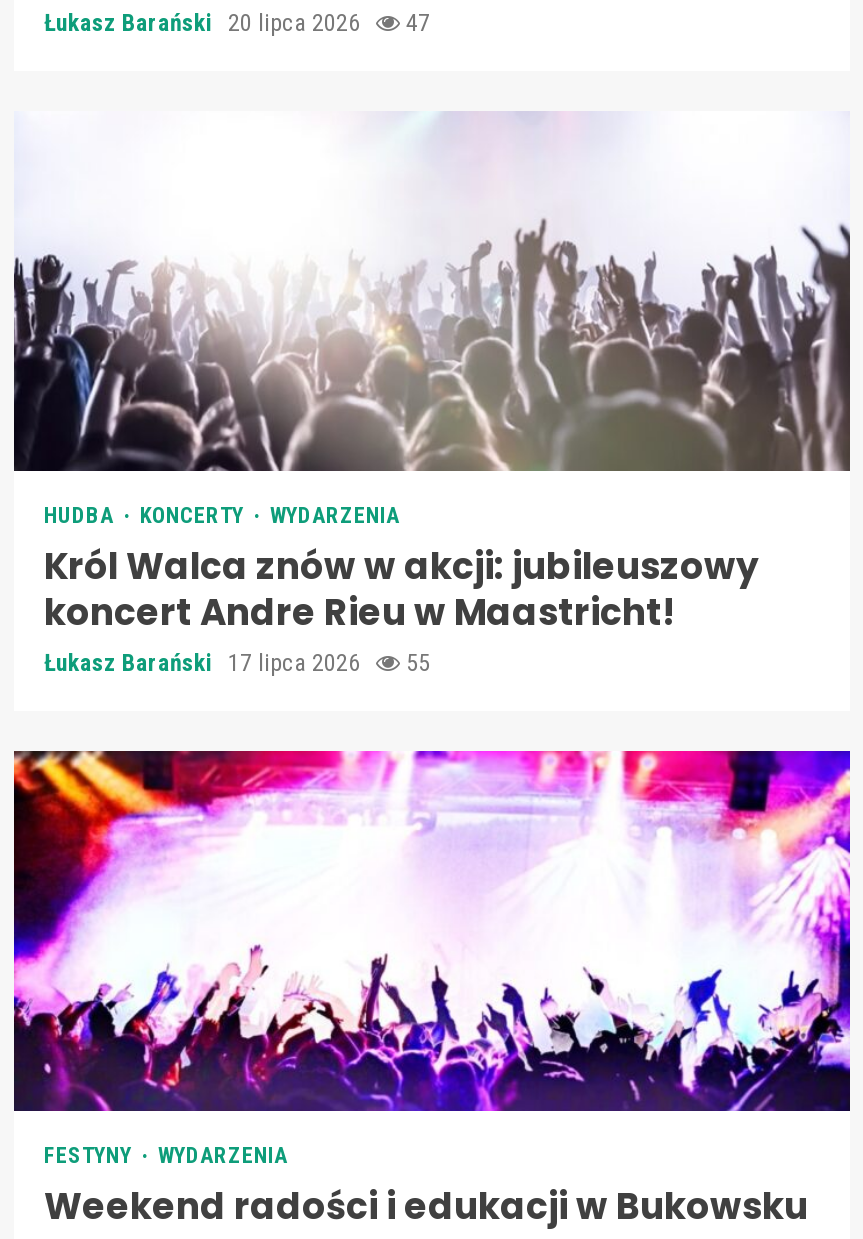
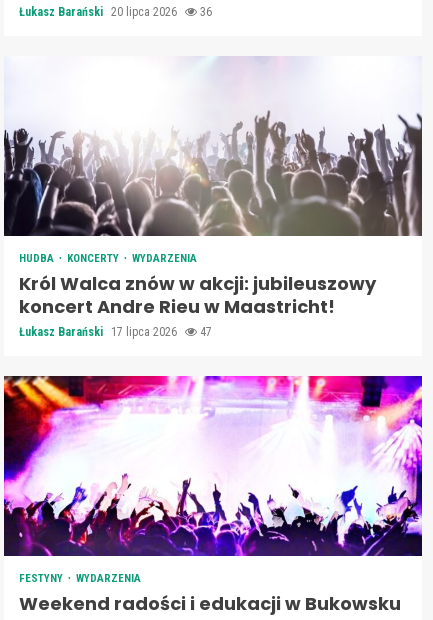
- Łukasz Barański 20 lipca 2026 47
+ Łukasz Barański 20 lipca 2026 36

- Łukasz Barański 17 lipca 2026 55
+ Łukasz Barański 17 lipca 2026 47
